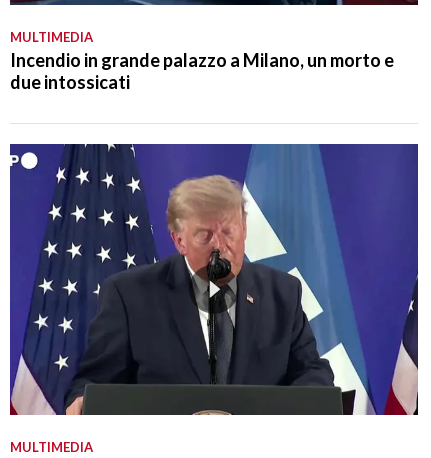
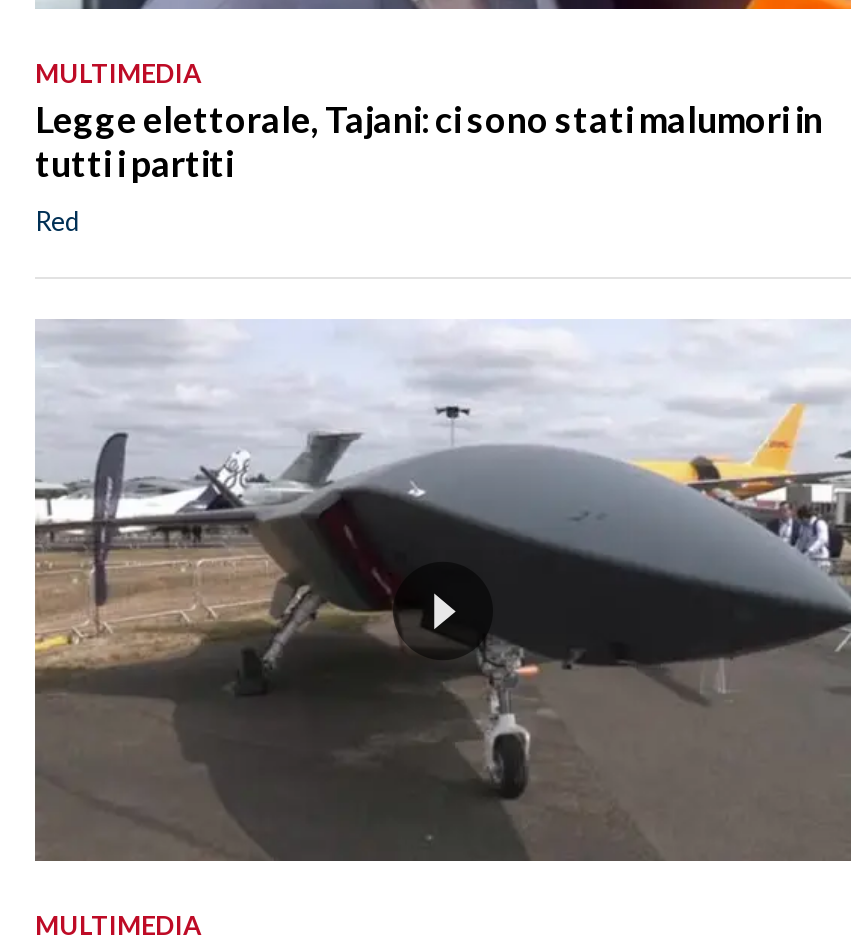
- Incendio in grande palazzo a Milano, un morto e
- due intossicati
+ Legge elettorale, Tajani: ci sono stati malumori in
+ tutti i partiti
+ Red

- [image]
+ [image]
